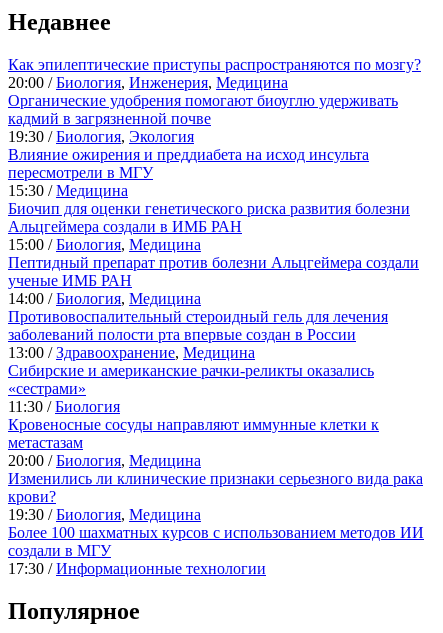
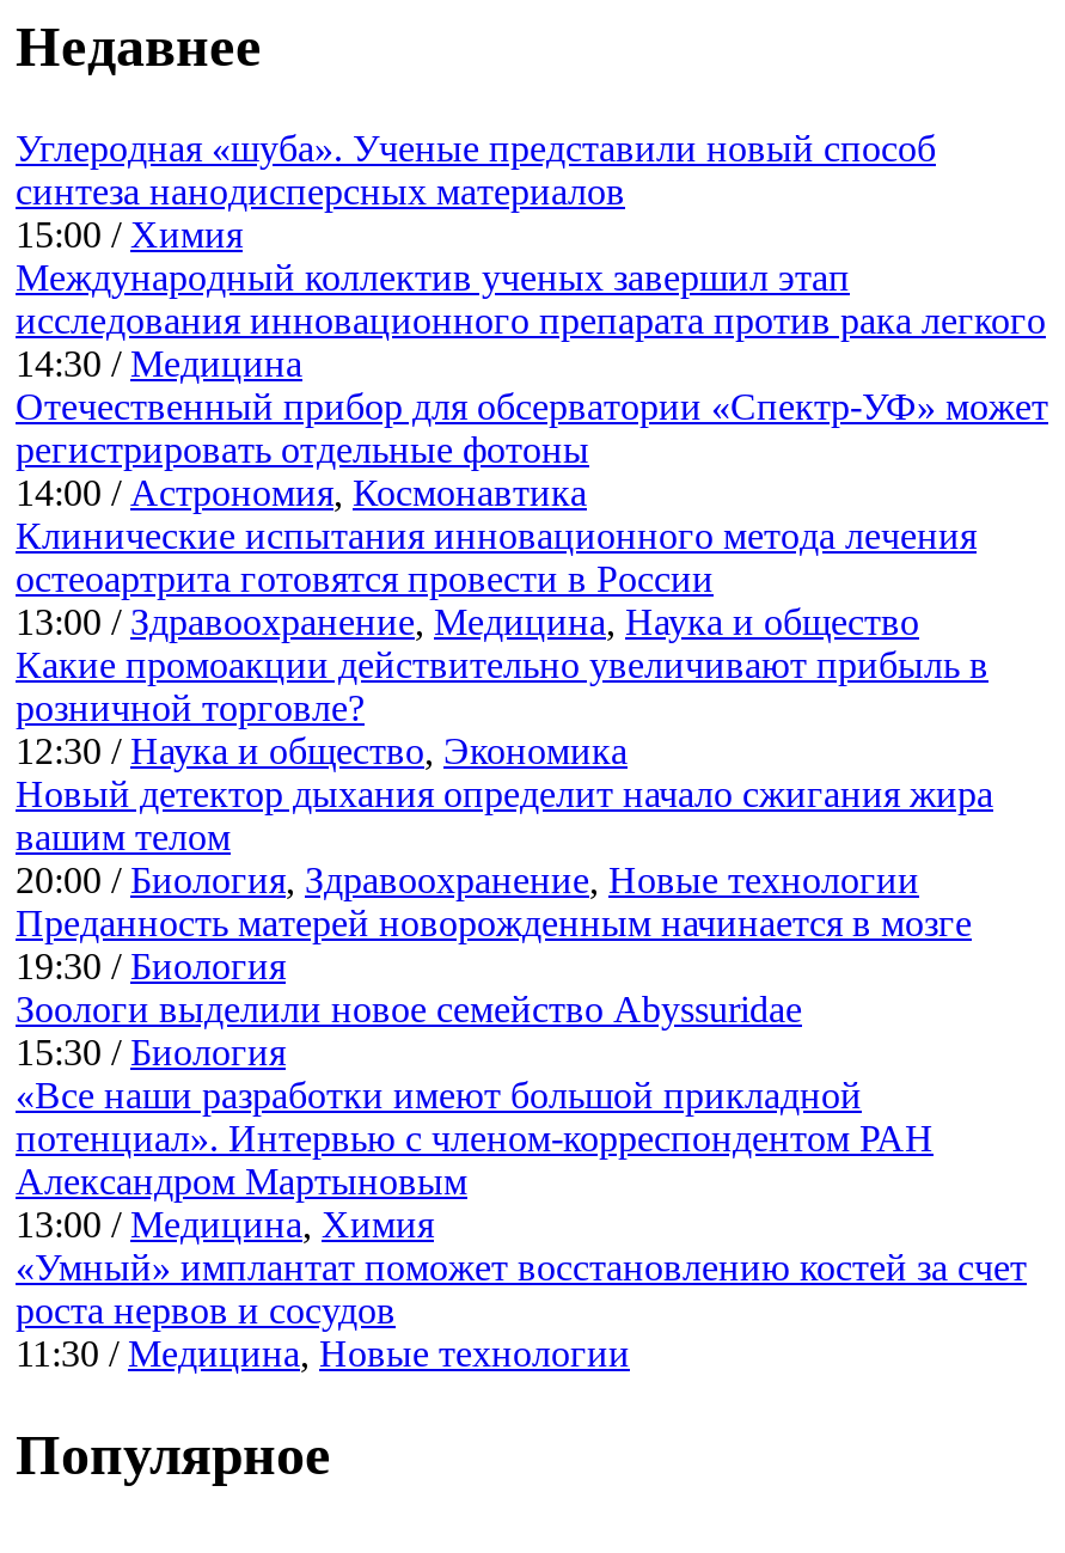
- Как эпилептические приступы распространяются по мозгу?
- 20:00 / Биология, Инженерия, Медицина
- Органические удобрения помогают биоуглю удерживать
- кадмий в загрязненной почве
- 19:30 / Биология, Экология
- Влияние ожирения и преддиабета на исход инсульта
- пересмотрели в МГУ
- 15:30 / Медицина
- Биочип для оценки генетического риска развития болезни
- Альцгеймера создали в ИМБ РАН
- 15:00 / Биология, Медицина
- Пептидный препарат против болезни Альцгеймера создали
- ученые ИМБ РАН
- 14:00 / Биология, Медицина
- Противовоспалительный стероидный гель для лечения
- заболеваний полости рта впервые создан в России
- 13:00 / Здравоохранение, Медицина
- Сибирские и американские рачки-реликты оказались
- «сестрами»
- 11:30 / Биология
- Кровеносные сосуды направляют иммунные клетки к
- метастазам
- 20:00 / Биология, Медицина
- Изменились ли клинические признаки серьезного вида рака
- крови?
- 19:30 / Биология, Медицина
- Более 100 шахматных курсов с использованием методов ИИ
- создали в МГУ
- 17:30 / Информационные технологии
+ Углеродная «шуба». Ученые представили новый способ
+ синтеза нанодисперсных материалов
+ 15:00 / Химия
+ Международный коллектив ученых завершил этап
+ исследования инновационного препарата против рака легкого
+ 14:30 / Медицина
+ Отечественный прибор для обсерватории «Спектр-УФ» может
+ регистрировать отдельные фотоны
+ 14:00 /Астрономия, Космонавтика
+ Клинические испытания инновационного метода лечения
+ остеоартрита готовятся провести в России
+ 13:00 /Здравоохранение, Медицина, Наука и общество
+ Какие промоакции действительно увеличивают прибыль в
+ розничной торговле?
+ 12:30 / Наука и общество, Экономика
+ Новый детектор дыхания определит начало сжигания жира
+ вашим телом
+ 20:00 / Биология, Здравоохранение, Новые технологии
+ Преданность матерей новорожденным начинается в мозге
+ 19:30 / Биология
+ Зоологи выделили новое семейство Abyssuridae
+ 15:30 / Биология
+ «Все наши разработки имеют большой прикладной
+ потенциал». Интервью с членом-корреспондентом РАН
+ Александром Мартыновым
+ 13:00 / Медицина, Химия
+ «Умный» имплантат поможет восстановлению костей за счет
+ роста нервов и сосудов
+ 11:30 / Медицина, Новые технологии
